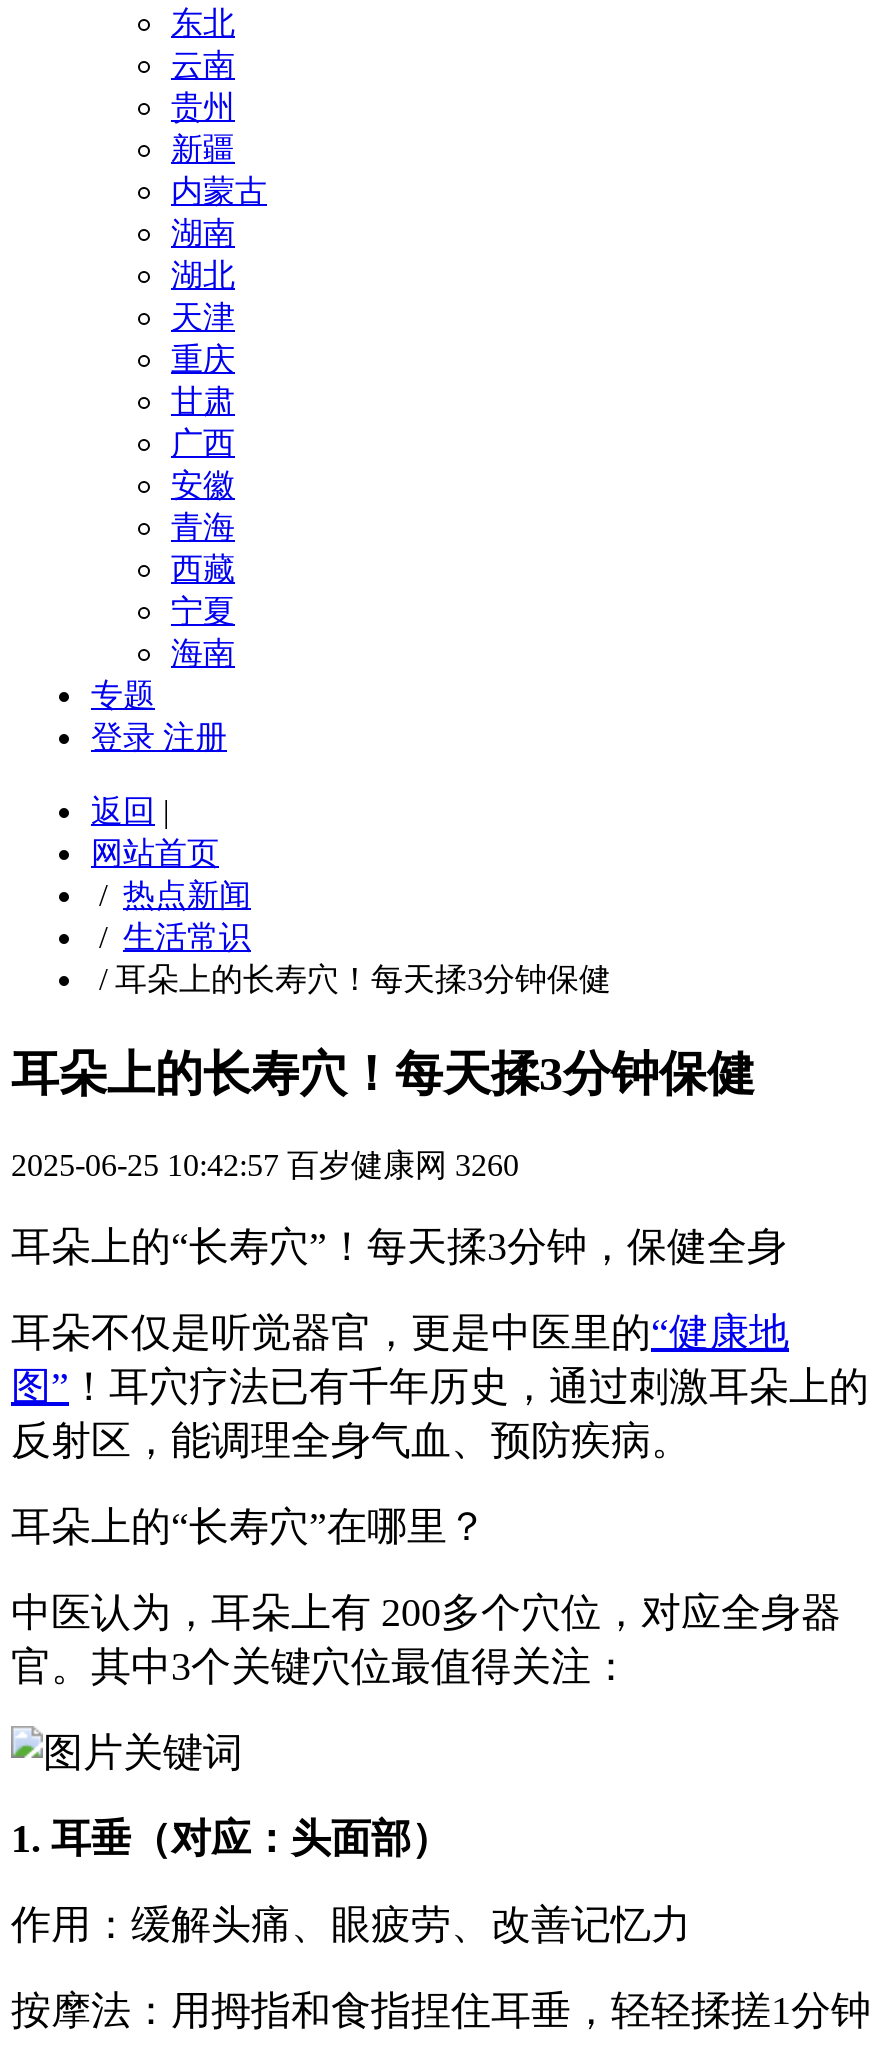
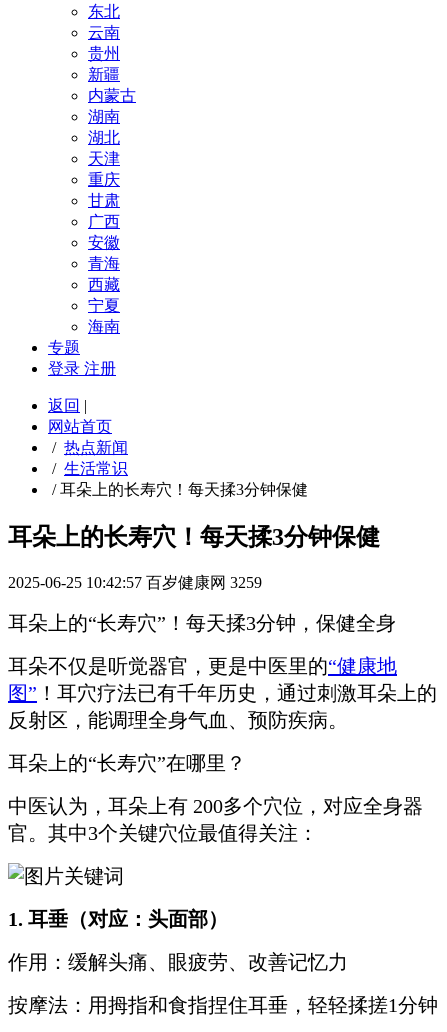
- 2025-06-25 10:42:57 百岁健康网 3260
+ 2025-06-25 10:42:57 百岁健康网 3259
